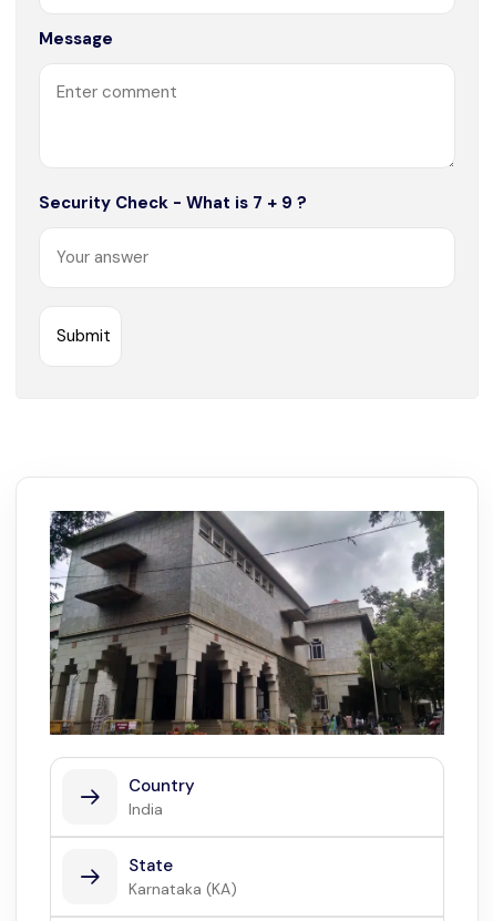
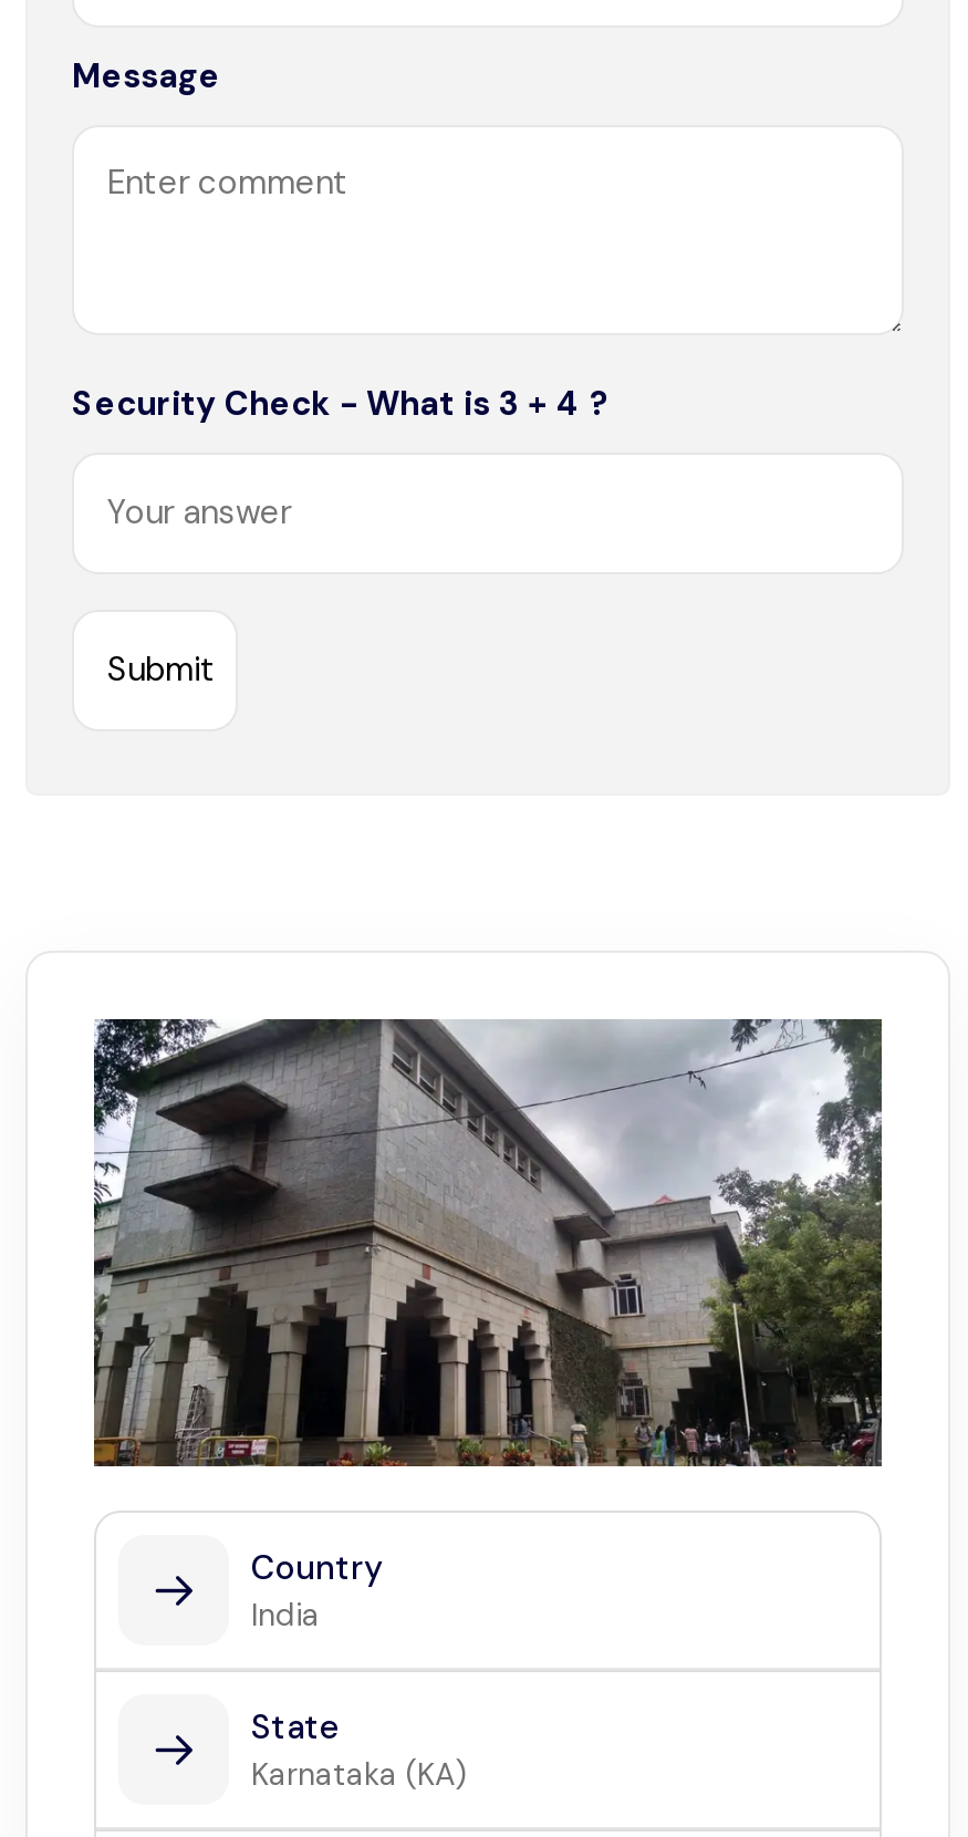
- Security Check - What is 7 + 9 ?
+ Security Check - What is 3 + 4 ?
